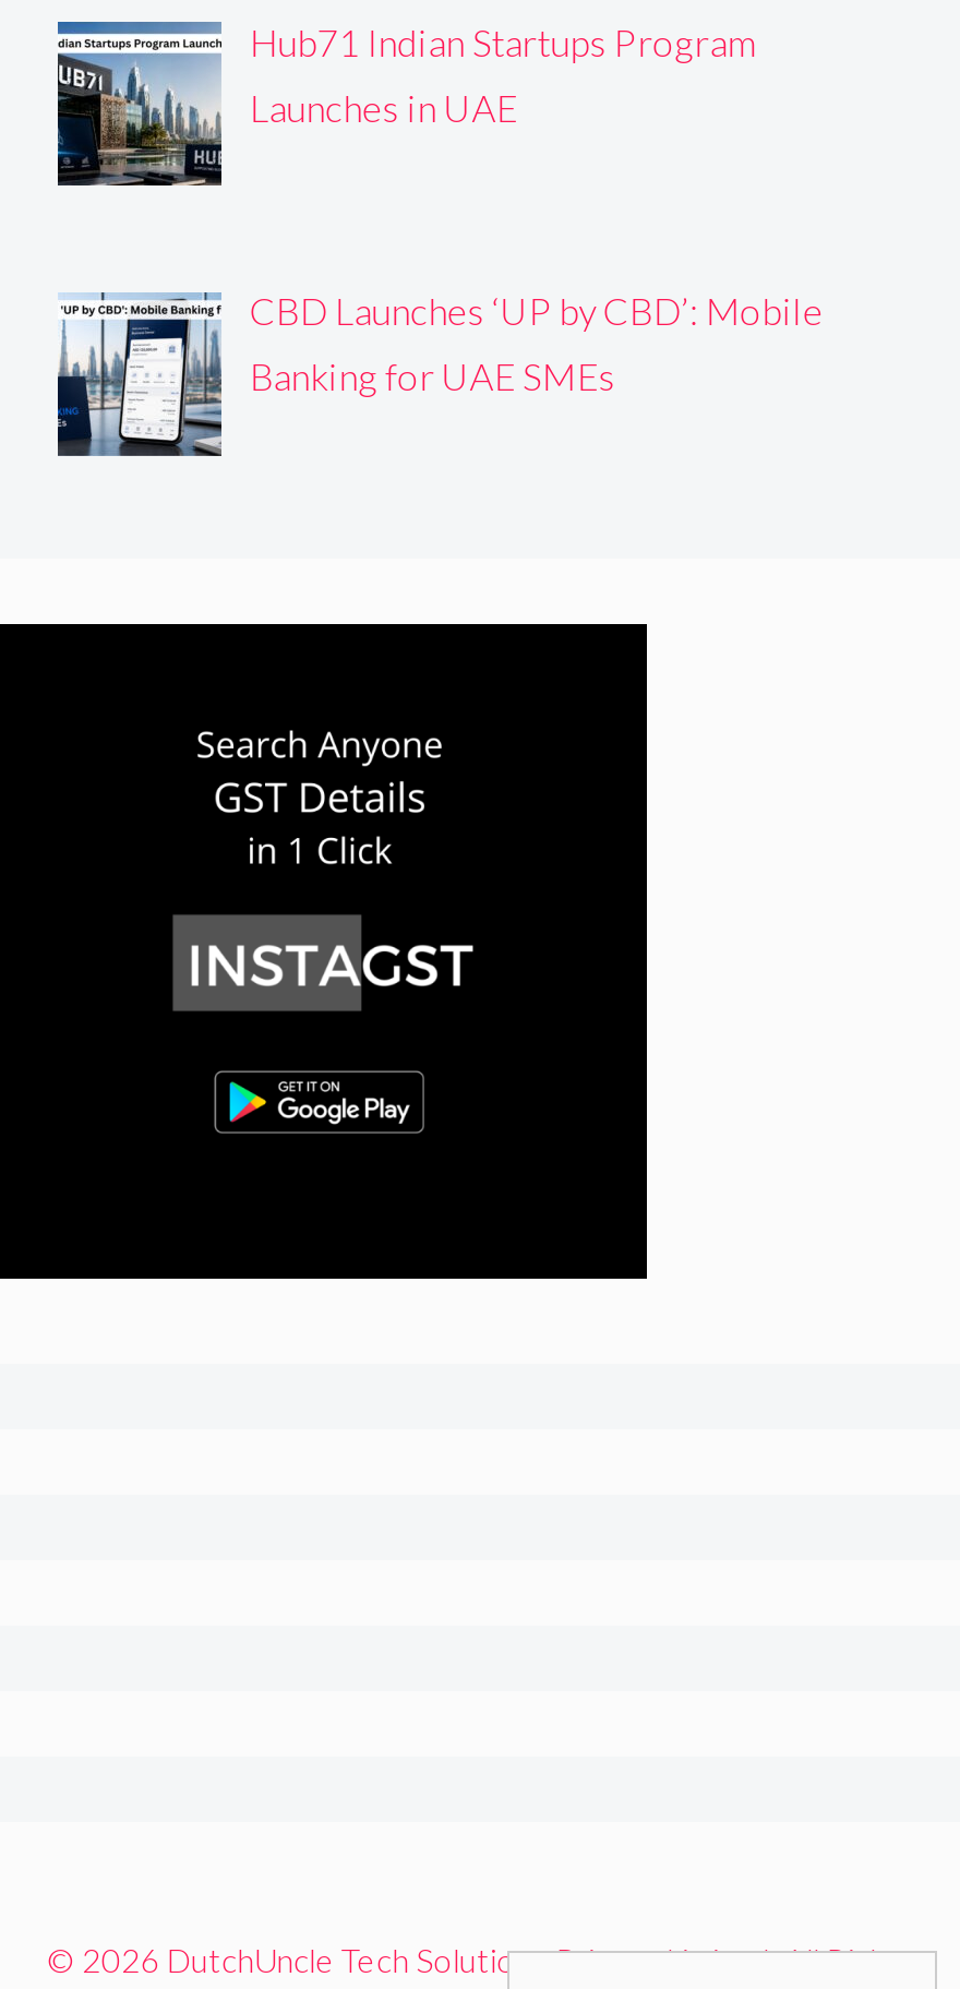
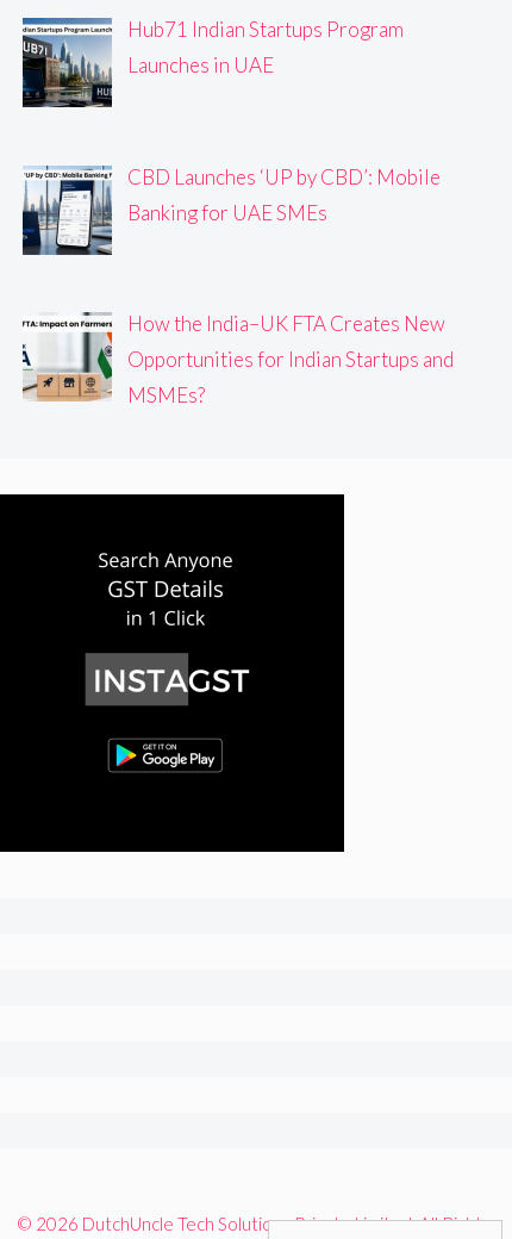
+ [image]
+ How the India–UK FTA Creates New
+ Opportunities for Indian Startups and
+ MSMEs?
